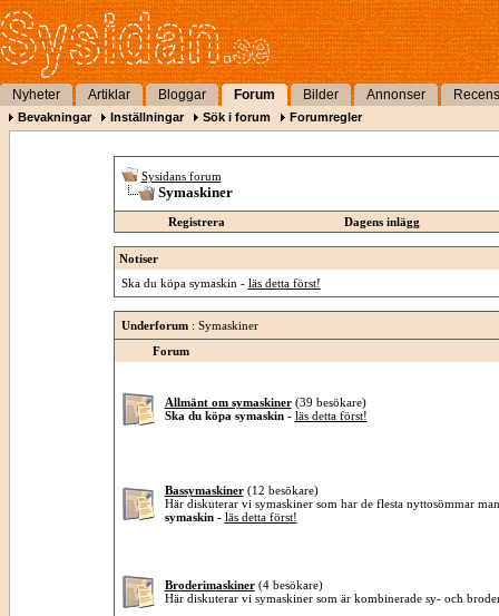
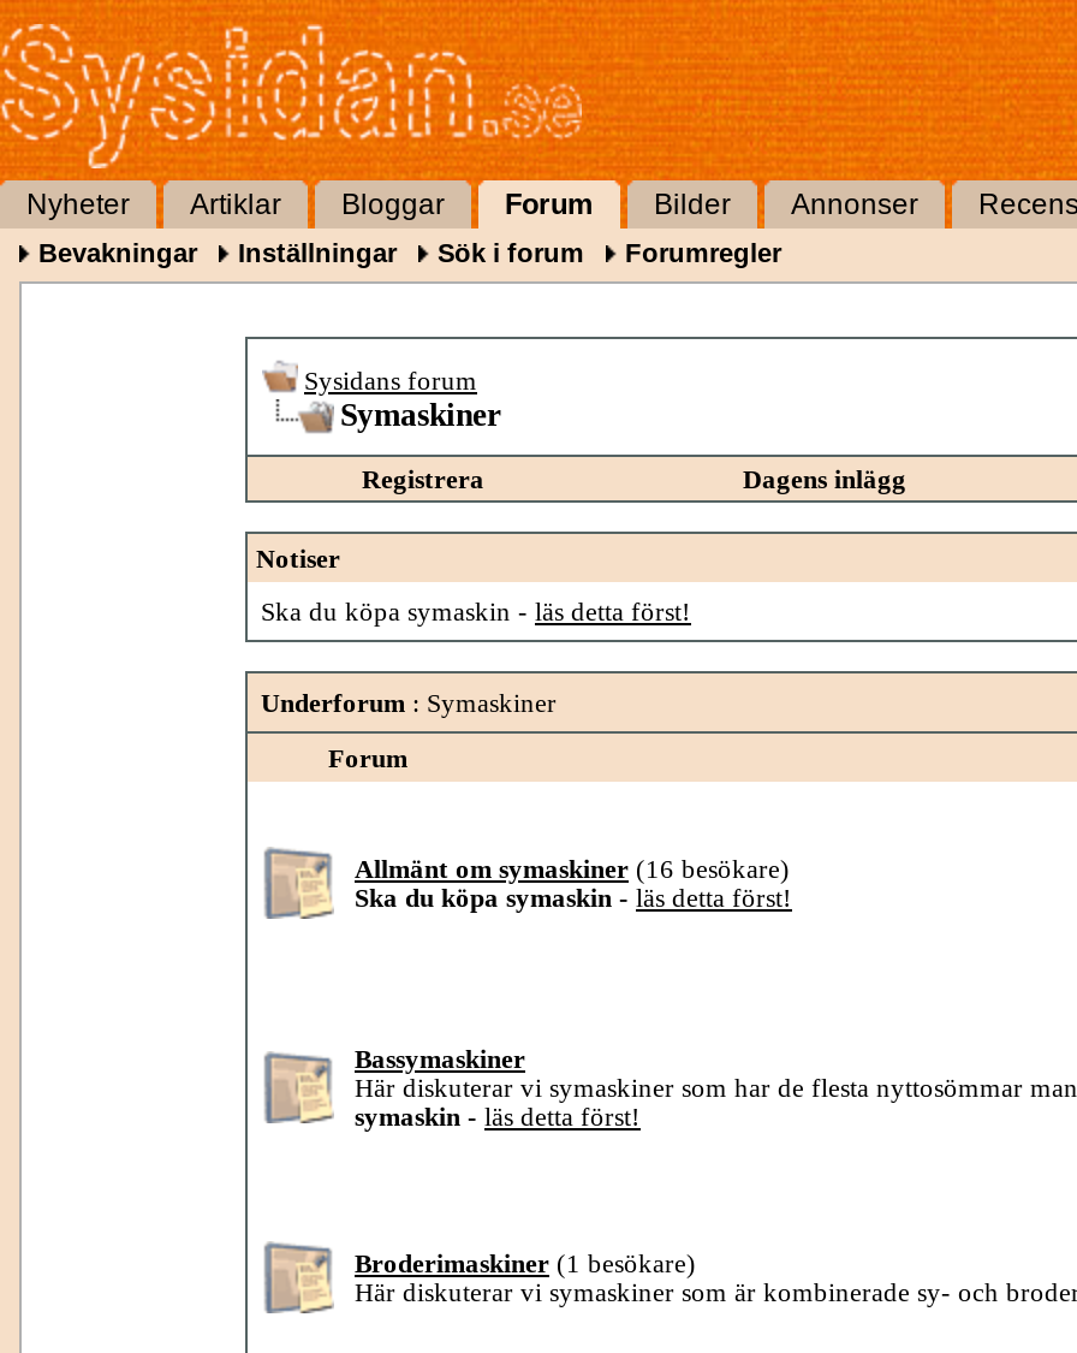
- Allmänt om symaskiner (39 besökare)
+ Allmänt om symaskiner (16 besökare)

- Bassymaskiner (12 besökare)
+ Bassymaskiner

- Broderimaskiner (4 besökare)
+ Broderimaskiner (1 besökare)
